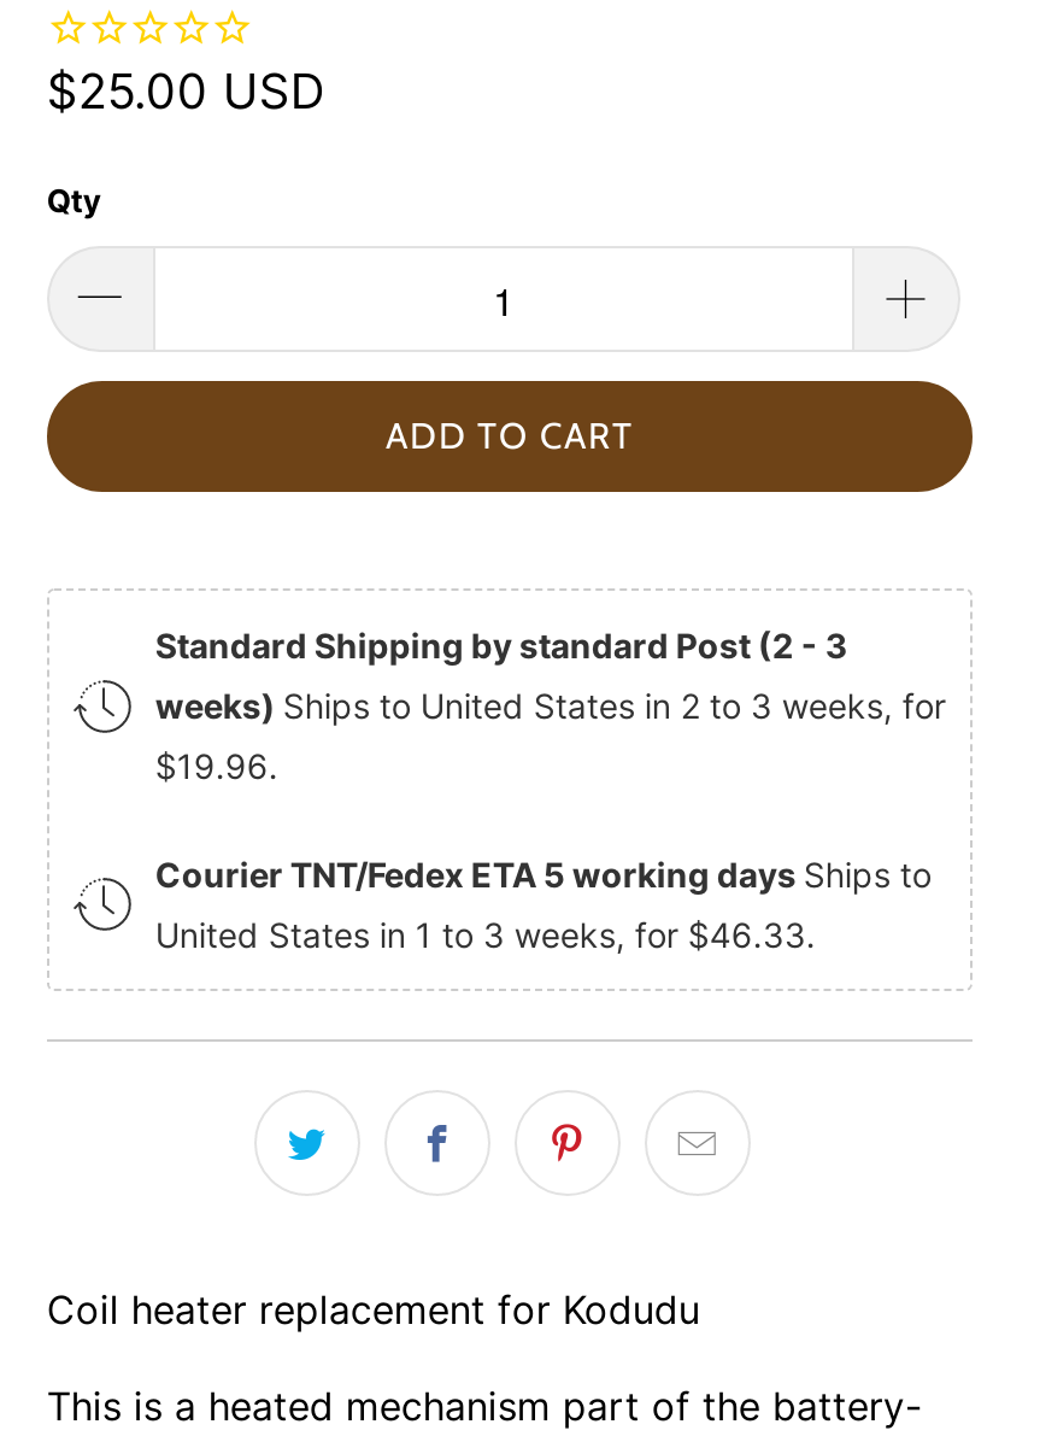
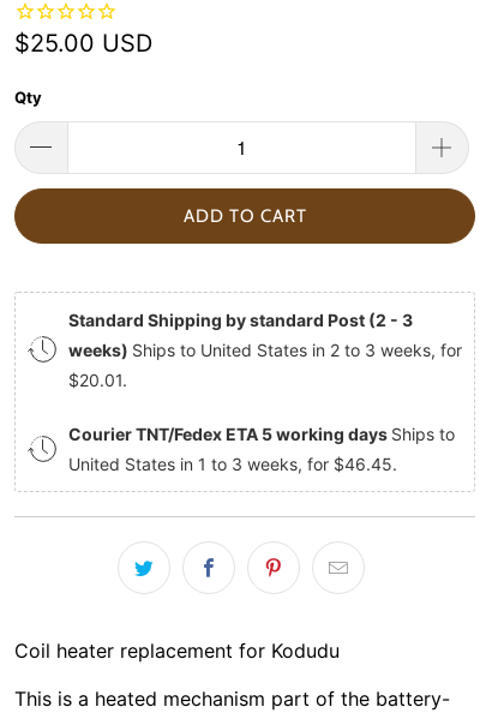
- $19.96.
+ $20.01.

- United States in 1 to 3 weeks, for $46.33.
+ United States in 1 to 3 weeks, for $46.45.
